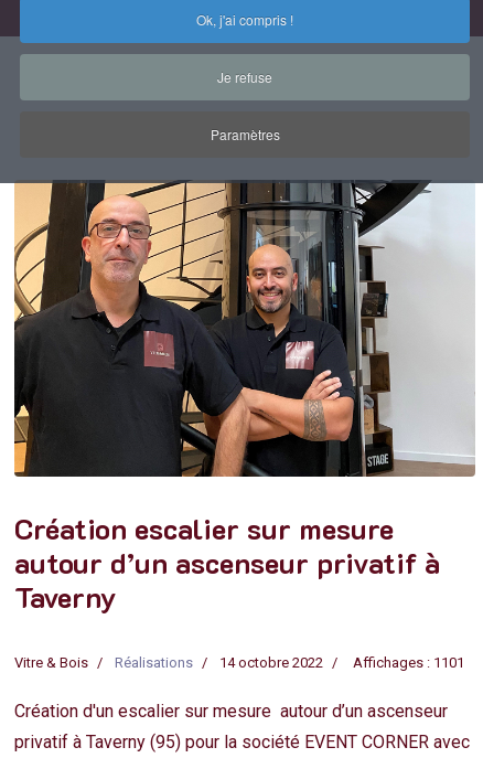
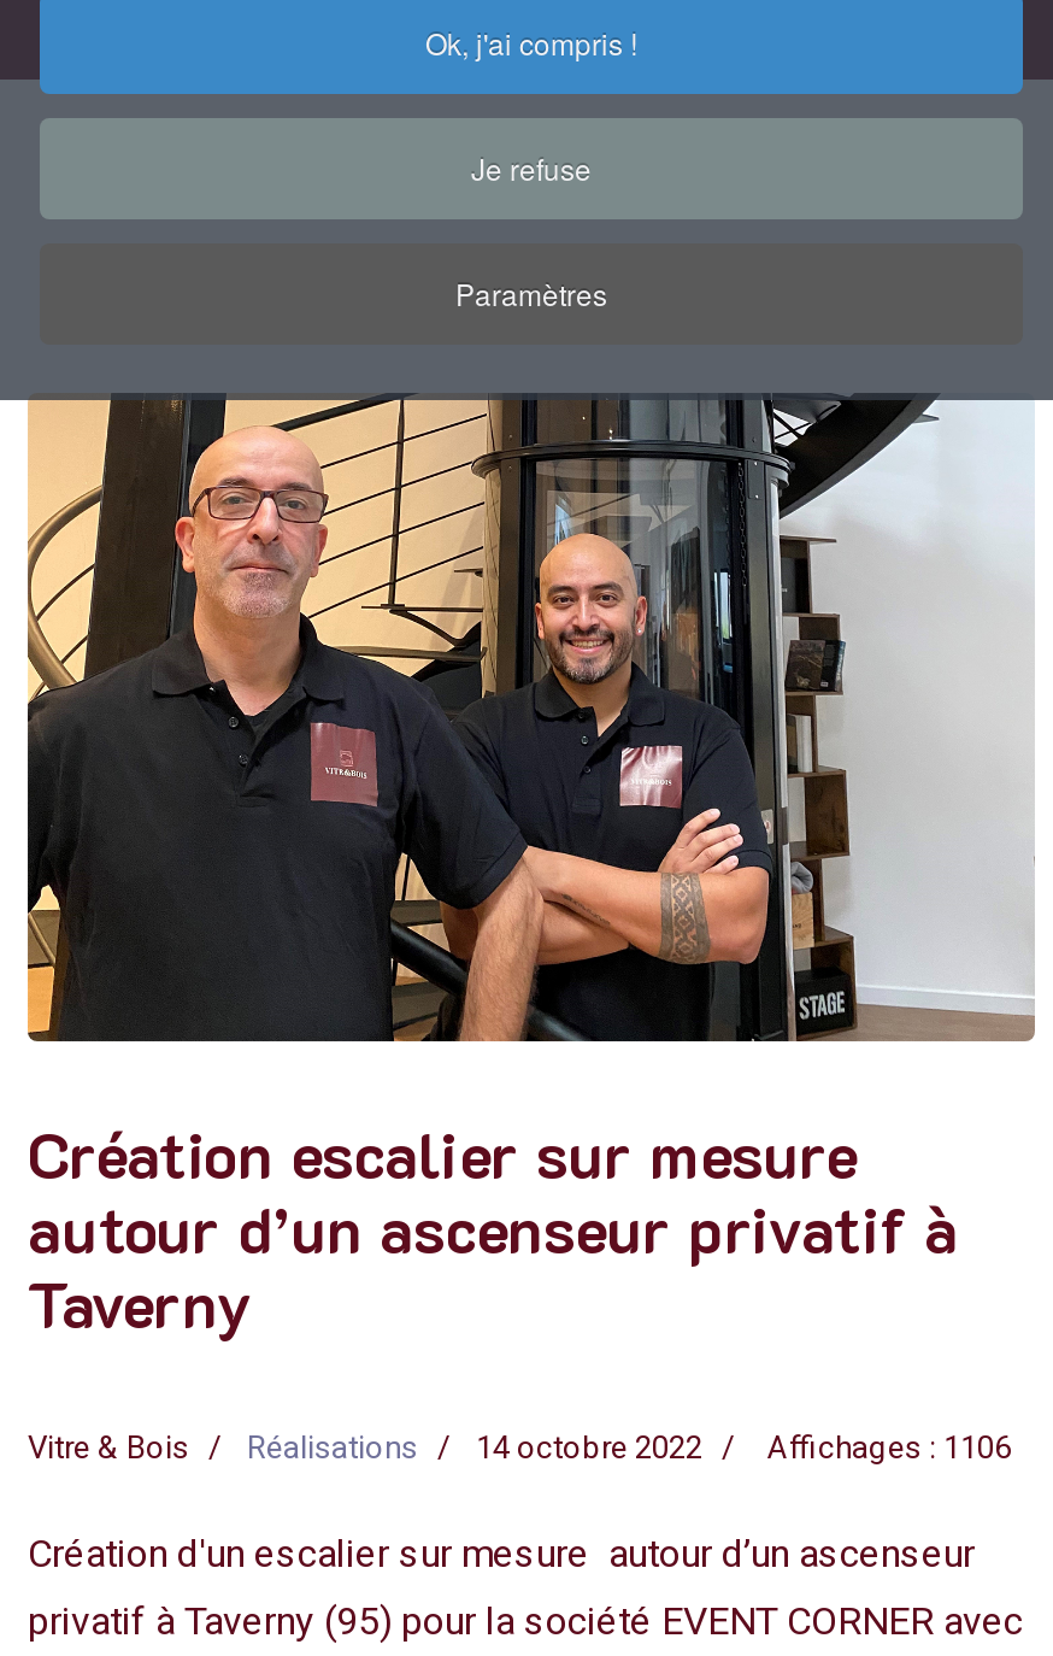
- Vitre & Bois Réalisations 14 octobre 2022 Affichages : 1101
+ Vitre & Bois Réalisations 14 octobre 2022 Affichages : 1106
